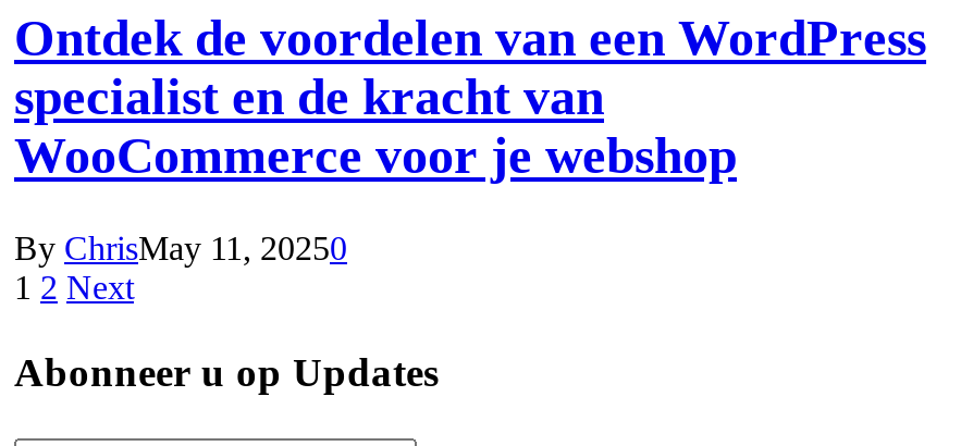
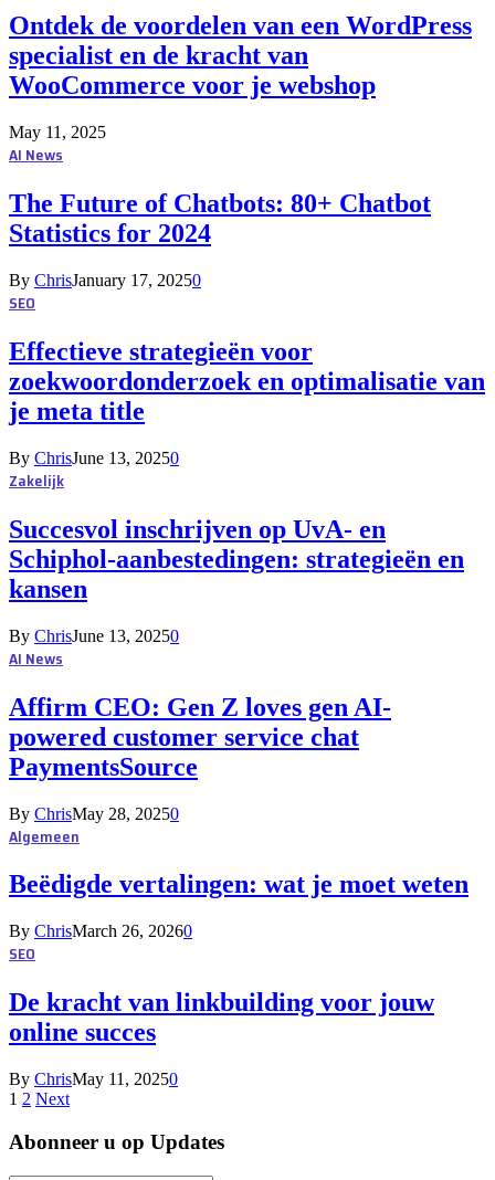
+ May 11, 2025
+ AI News
+ The Future of Chatbots: 80+ Chatbot
+ Statistics for 2024
+ By ChrisJanuary 17, 20250
+ SEO
+ Effectieve strategieën voor
+ zoekwoordonderzoek en optimalisatie van
+ je meta title
+ By ChrisJune 13, 20250
+ Zakelijk
+ Succesvol inschrijven op UvA- en
+ Schiphol-aanbestedingen: strategieën en
+ kansen
+ By ChrisJune 13, 20250
+ AI News
+ Affirm CEO: Gen Z loves gen AI-
+ powered customer service chat
+ PaymentsSource
+ By ChrisMay 28, 20250
+ Algemeen
+ Beëdigde vertalingen: wat je moet weten
+ By ChrisMarch 26, 20260
+ SEO
+ De kracht van linkbuilding voor jouw
+ online succes
